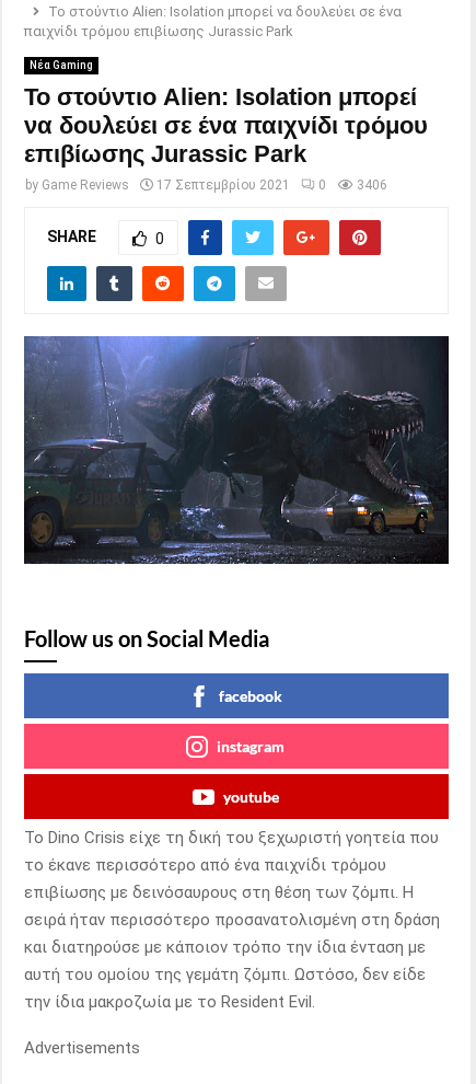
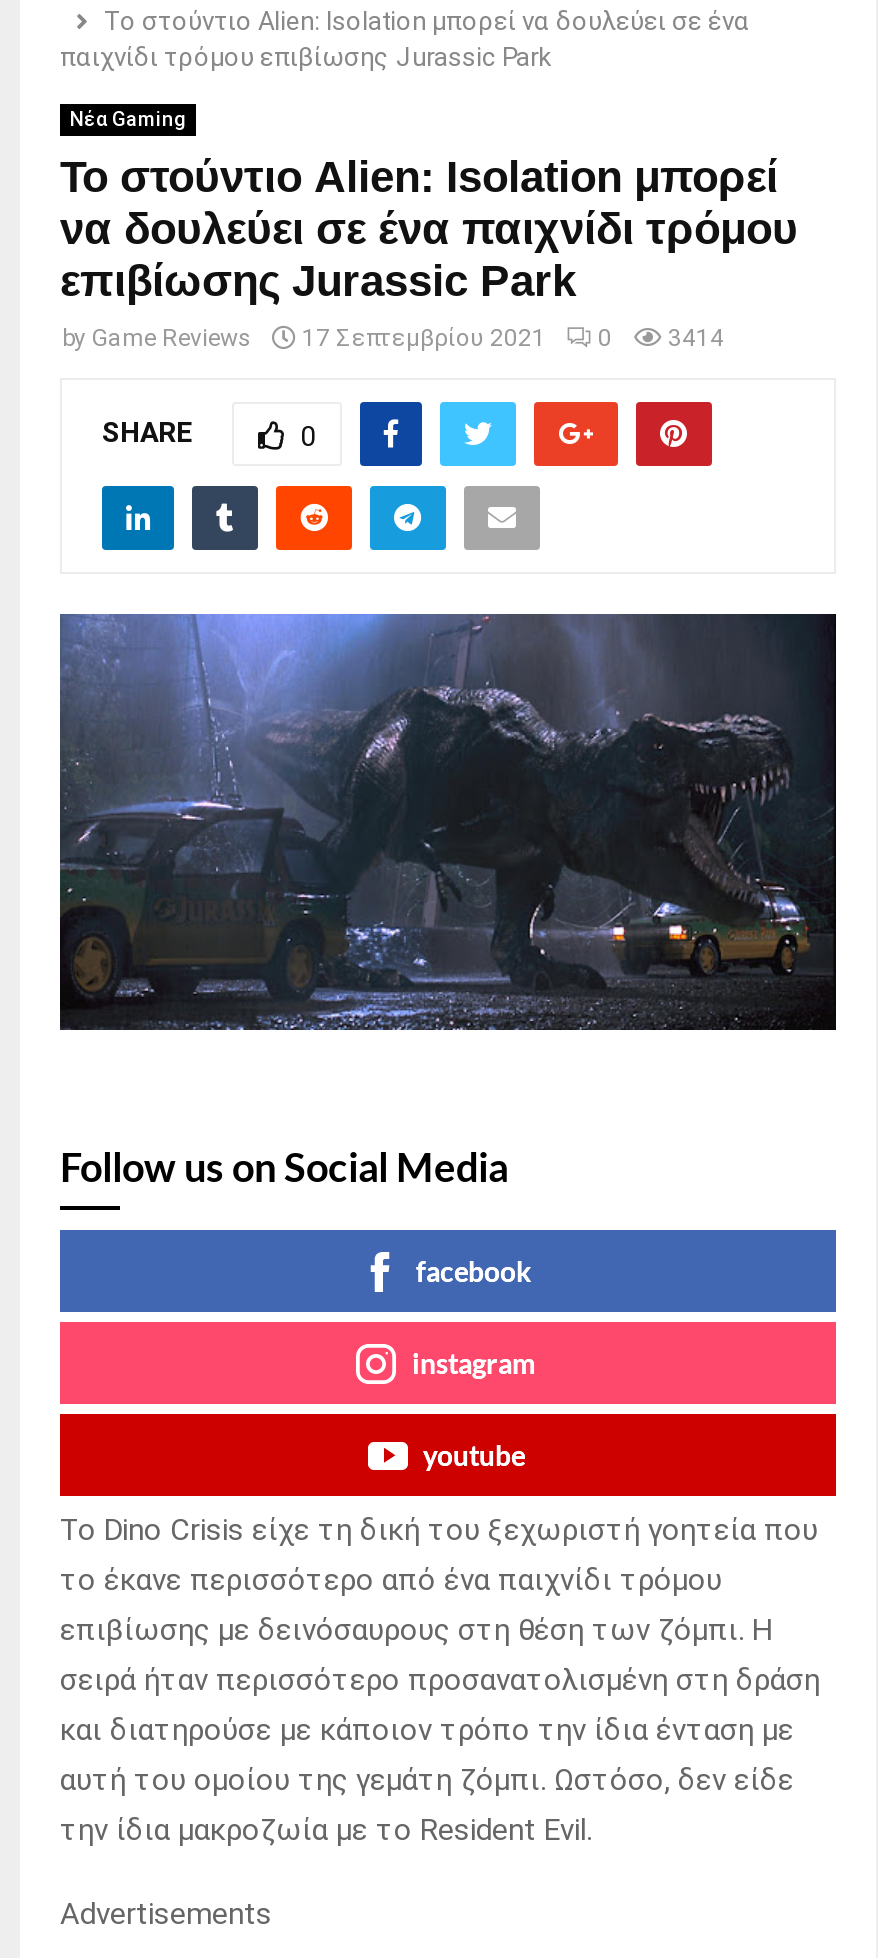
- by Game Reviews 17 Σεπτεμβρίου 2021 0 3406
+ by Game Reviews 17 Σεπτεμβρίου 2021 0 3414
